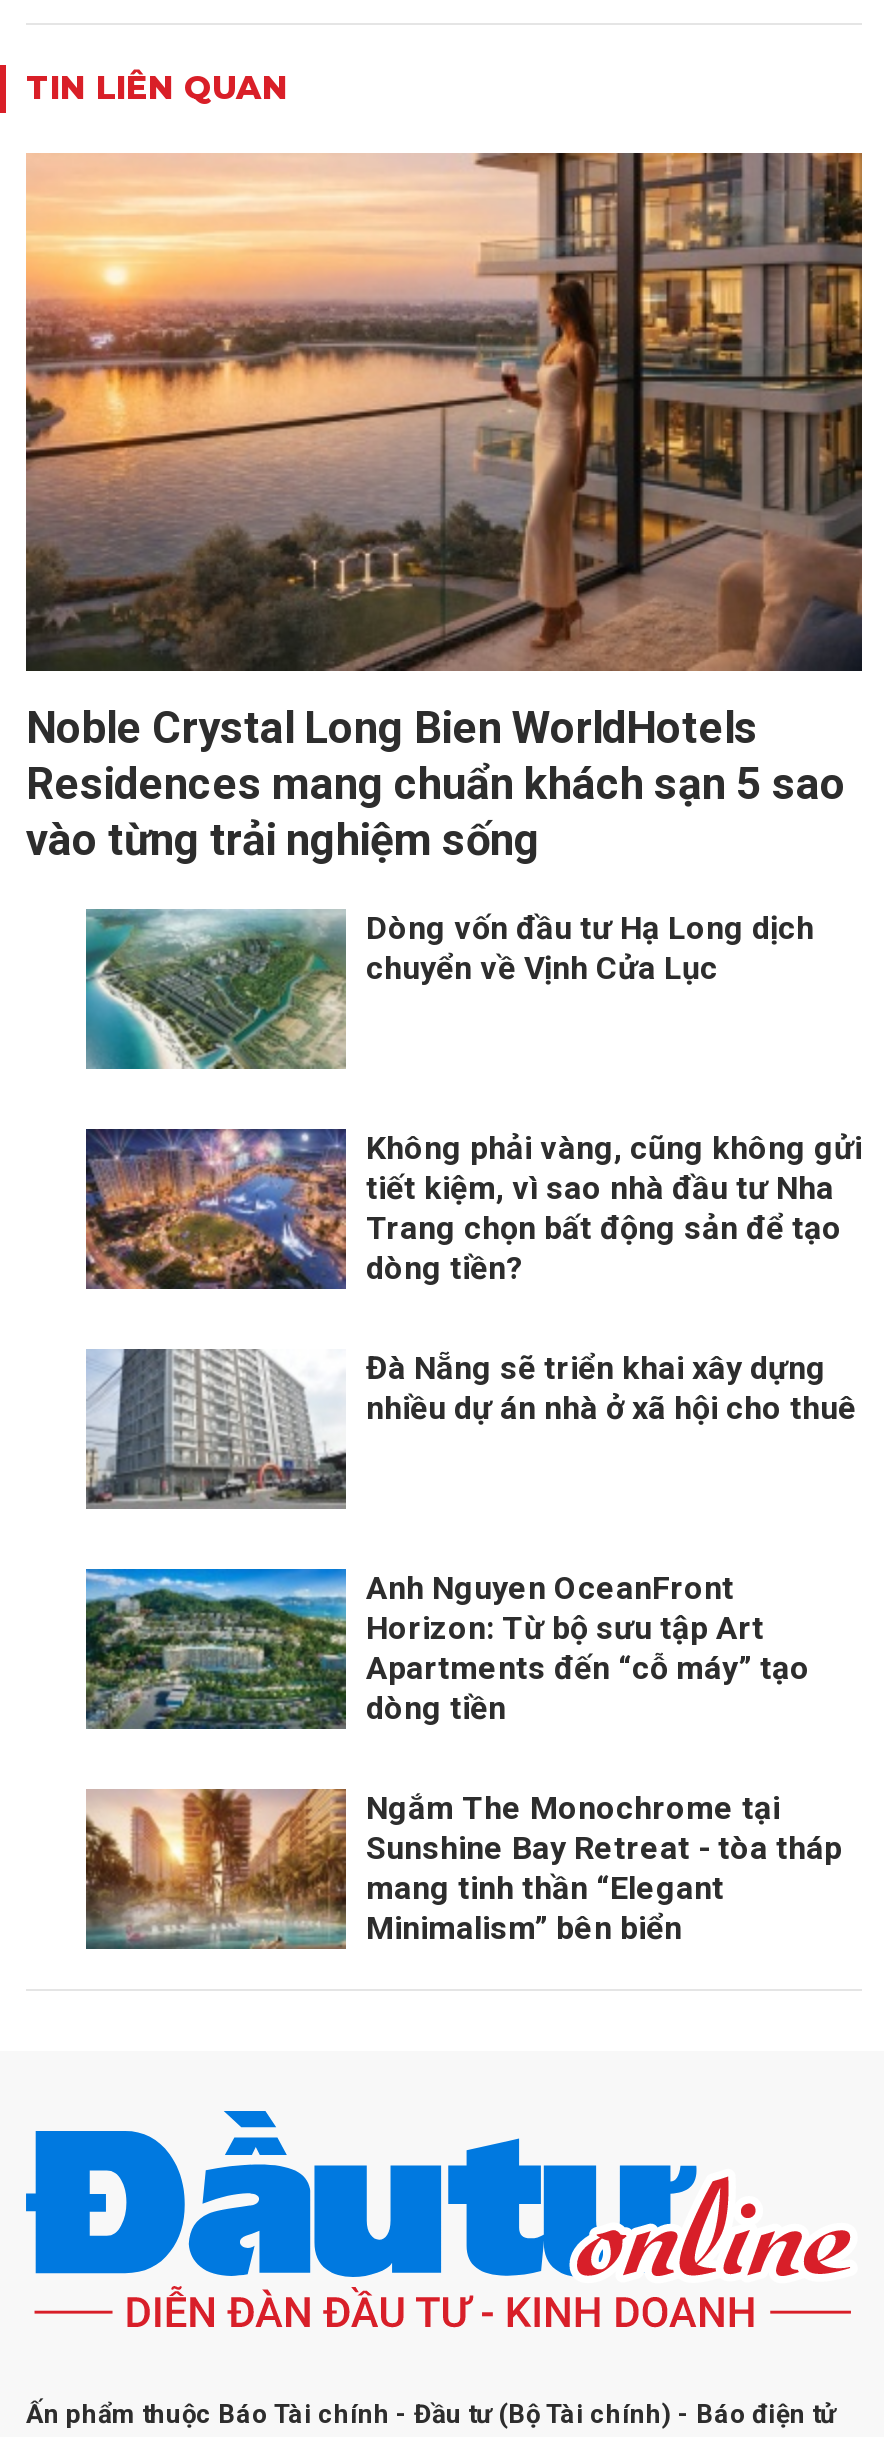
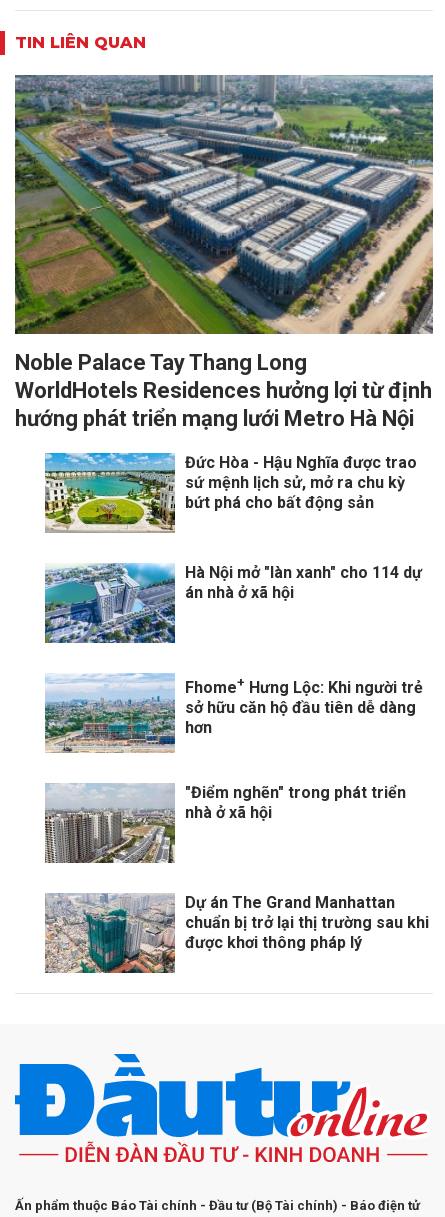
- [image]
- Noble Crystal Long Bien WorldHotels
- Residences mang chuẩn khách sạn 5 sao
- vào từng trải nghiệm sống
+ [image]
+ Noble Palace Tay Thang Long
+ WorldHotels Residences hưởng lợi từ định
+ hướng phát triển mạng lưới Metro Hà Nội

- [image]
- Dòng vốn đầu tư Hạ Long dịch
- chuyển về Vịnh Cửa Lục
+ [image]
+ Đức Hòa - Hậu Nghĩa được trao
+ sứ mệnh lịch sử, mở ra chu kỳ
+ bứt phá cho bất động sản

- [image]
- Không phải vàng, cũng không gửi
- tiết kiệm, vì sao nhà đầu tư Nha
- Trang chọn bất động sản để tạo
- dòng tiền?
+ [image]
+ Hà Nội mở "làn xanh" cho 114 dự
+ án nhà ở xã hội

- [image]
- Đà Nẵng sẽ triển khai xây dựng
- nhiều dự án nhà ở xã hội cho thuê
+ [image]
+ Fhome+ Hưng Lộc: Khi người trẻ
+ sở hữu căn hộ đầu tiên dễ dàng
+ hơn

- [image]
- Anh Nguyen OceanFront
- Horizon: Từ bộ sưu tập Art
- Apartments đến “cỗ máy” tạo
- dòng tiền
+ [image]
+ "Điểm nghẽn" trong phát triển
+ nhà ở xã hội

- [image]
- Ngắm The Monochrome tại
- Sunshine Bay Retreat - tòa tháp
- mang tinh thần “Elegant
- Minimalism” bên biển
+ [image]
+ Dự án The Grand Manhattan
+ chuẩn bị trở lại thị trường sau khi
+ được khơi thông pháp lý
